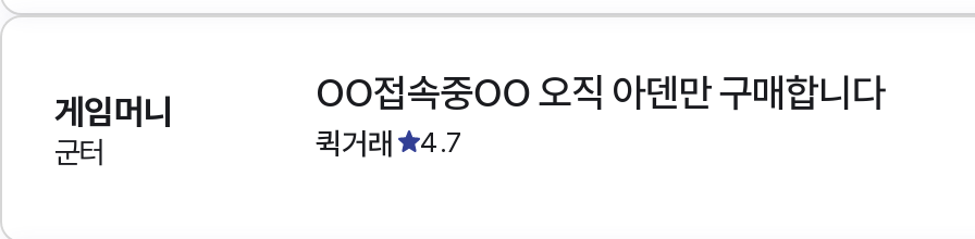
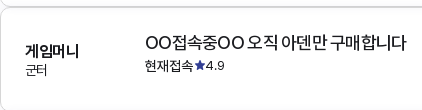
- 퀵거래
- 4.7
+ 현재접속
+ 4.9
